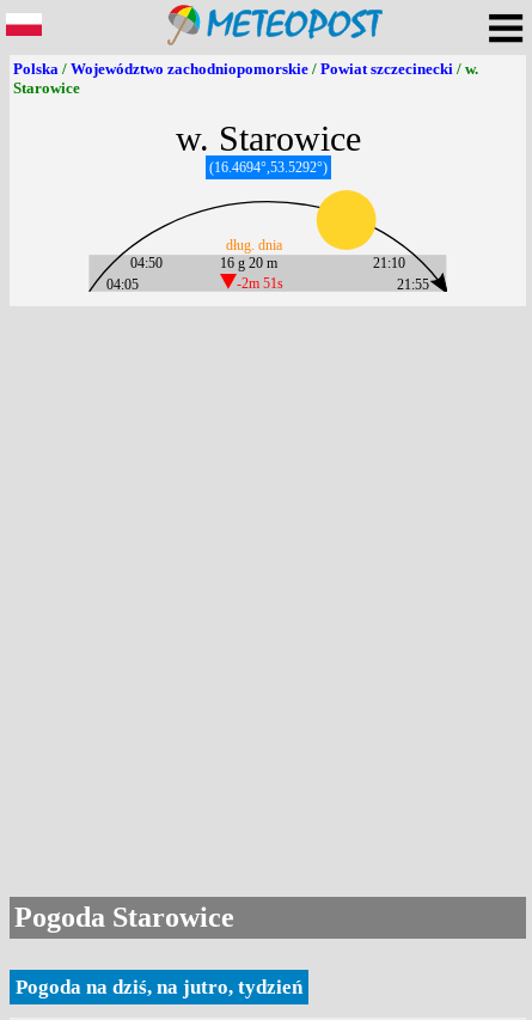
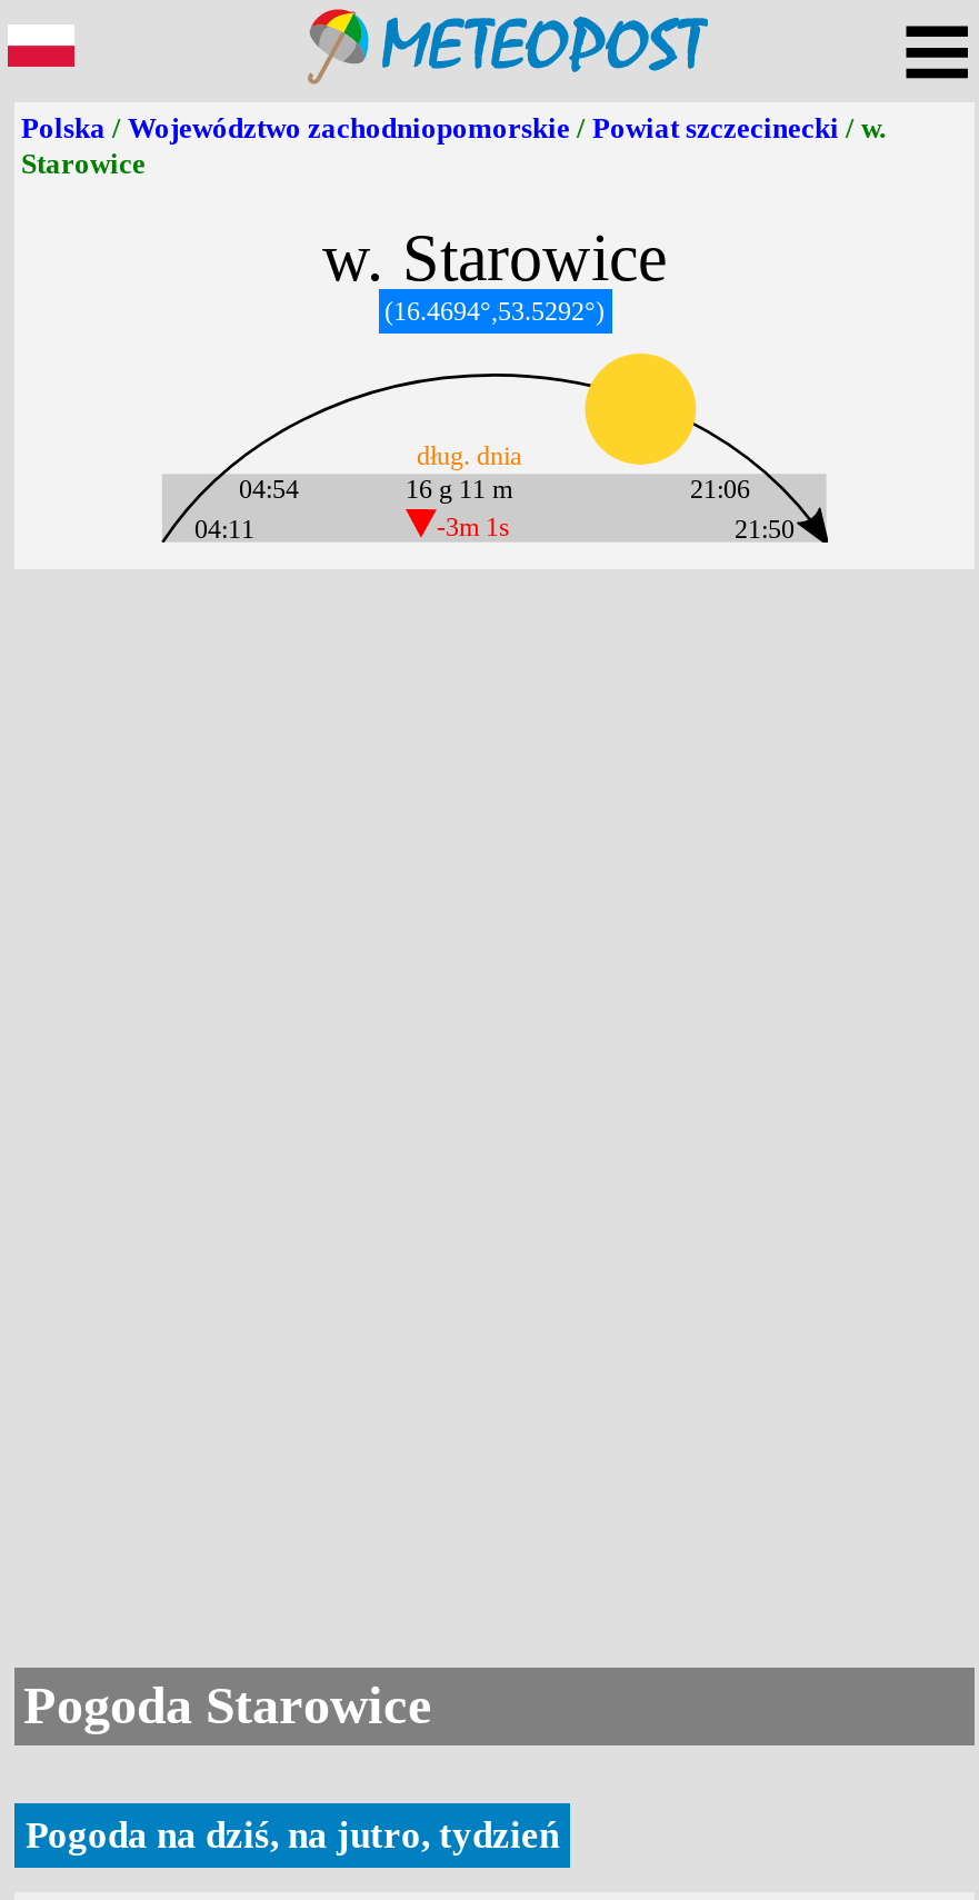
- 04:50
- 16 g 20 m
- -2m 51s
+ 04:54
+ 16 g 11 m
+ -3m 1s

- 21:10
+ 21:06

- 04:05
+ 04:11

- 21:55
+ 21:50
